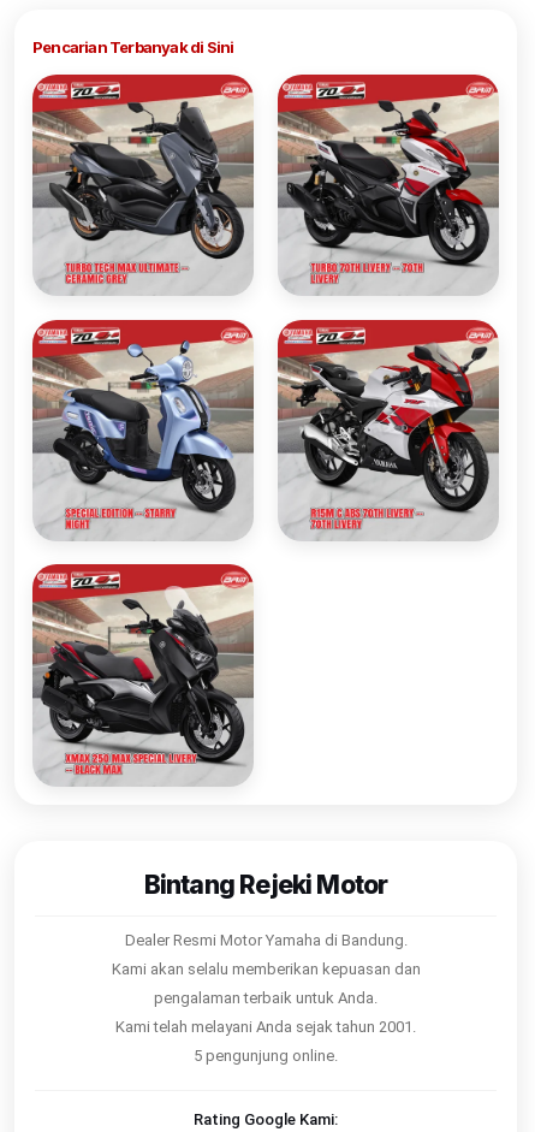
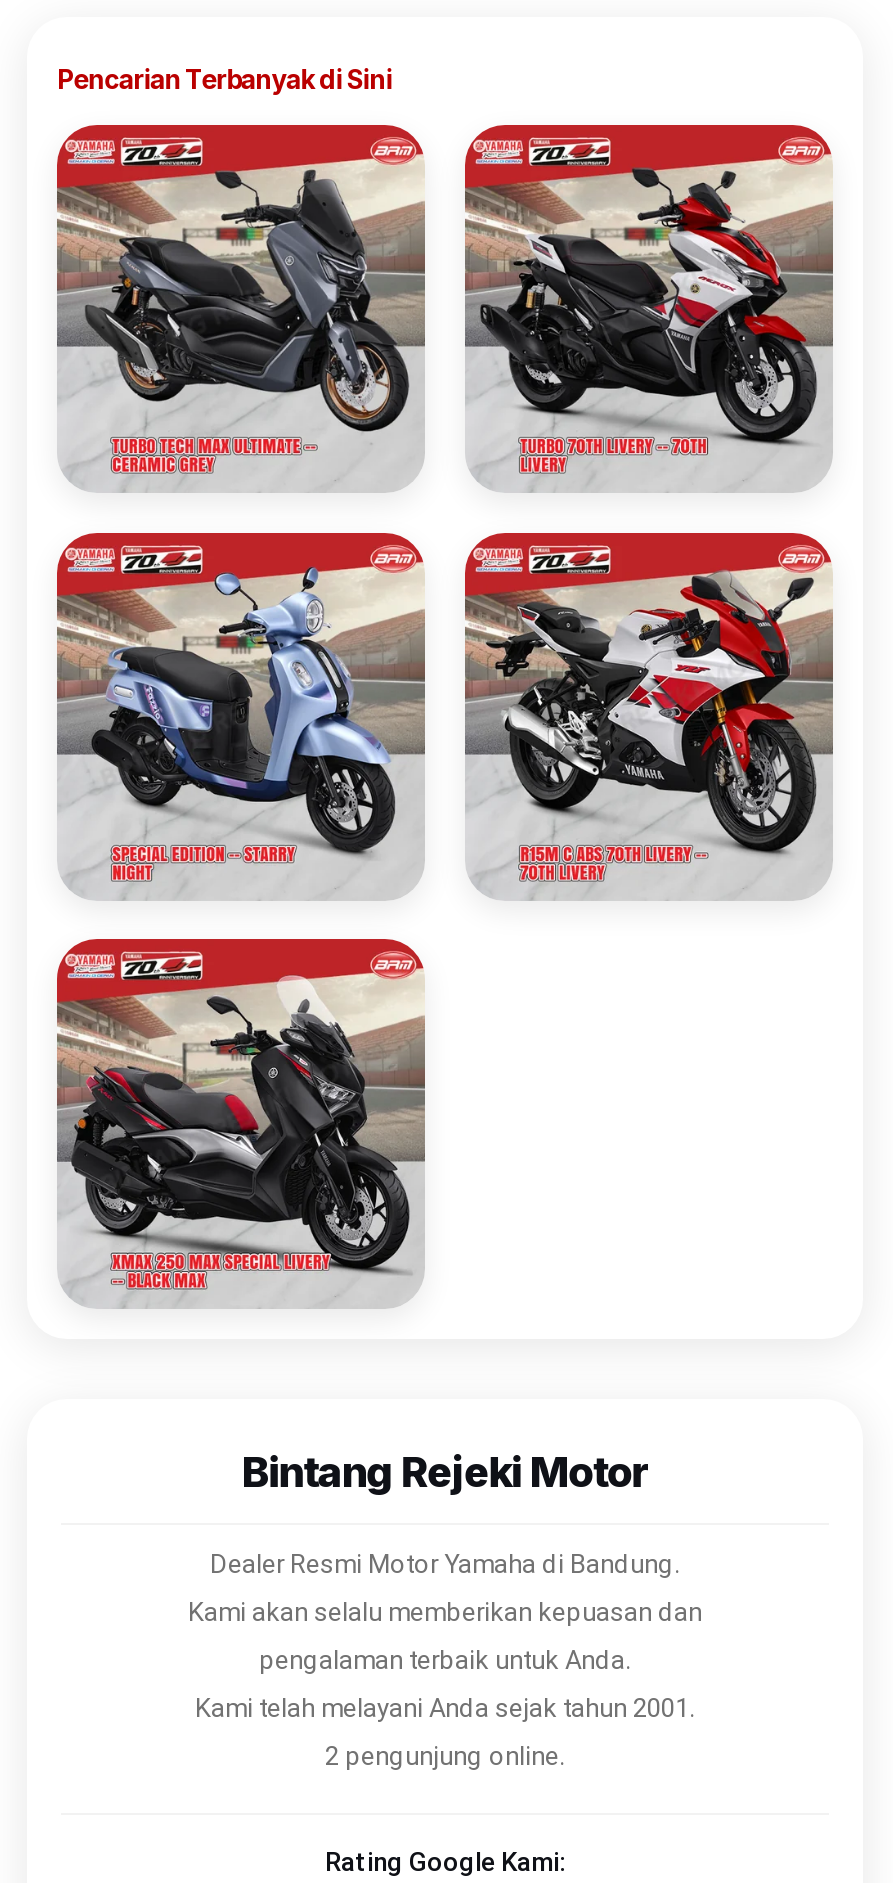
- 5 pengunjung online.
+ 2 pengunjung online.
